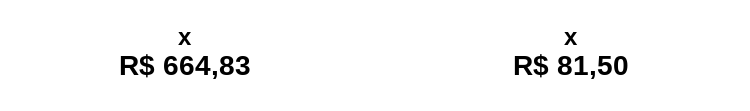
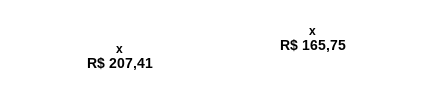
- R$ 664,83
+ R$ 207,41

- R$ 81,50
+ R$ 165,75
